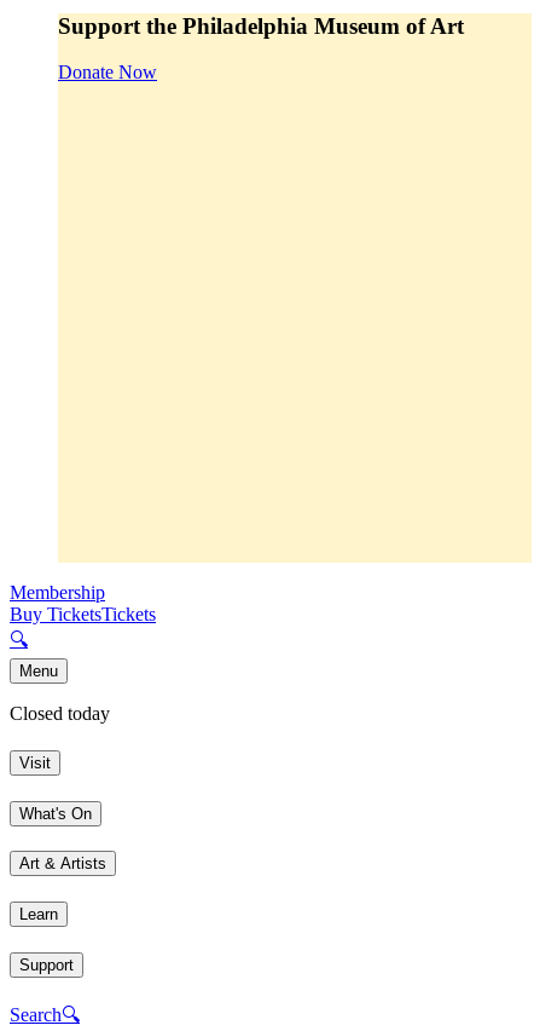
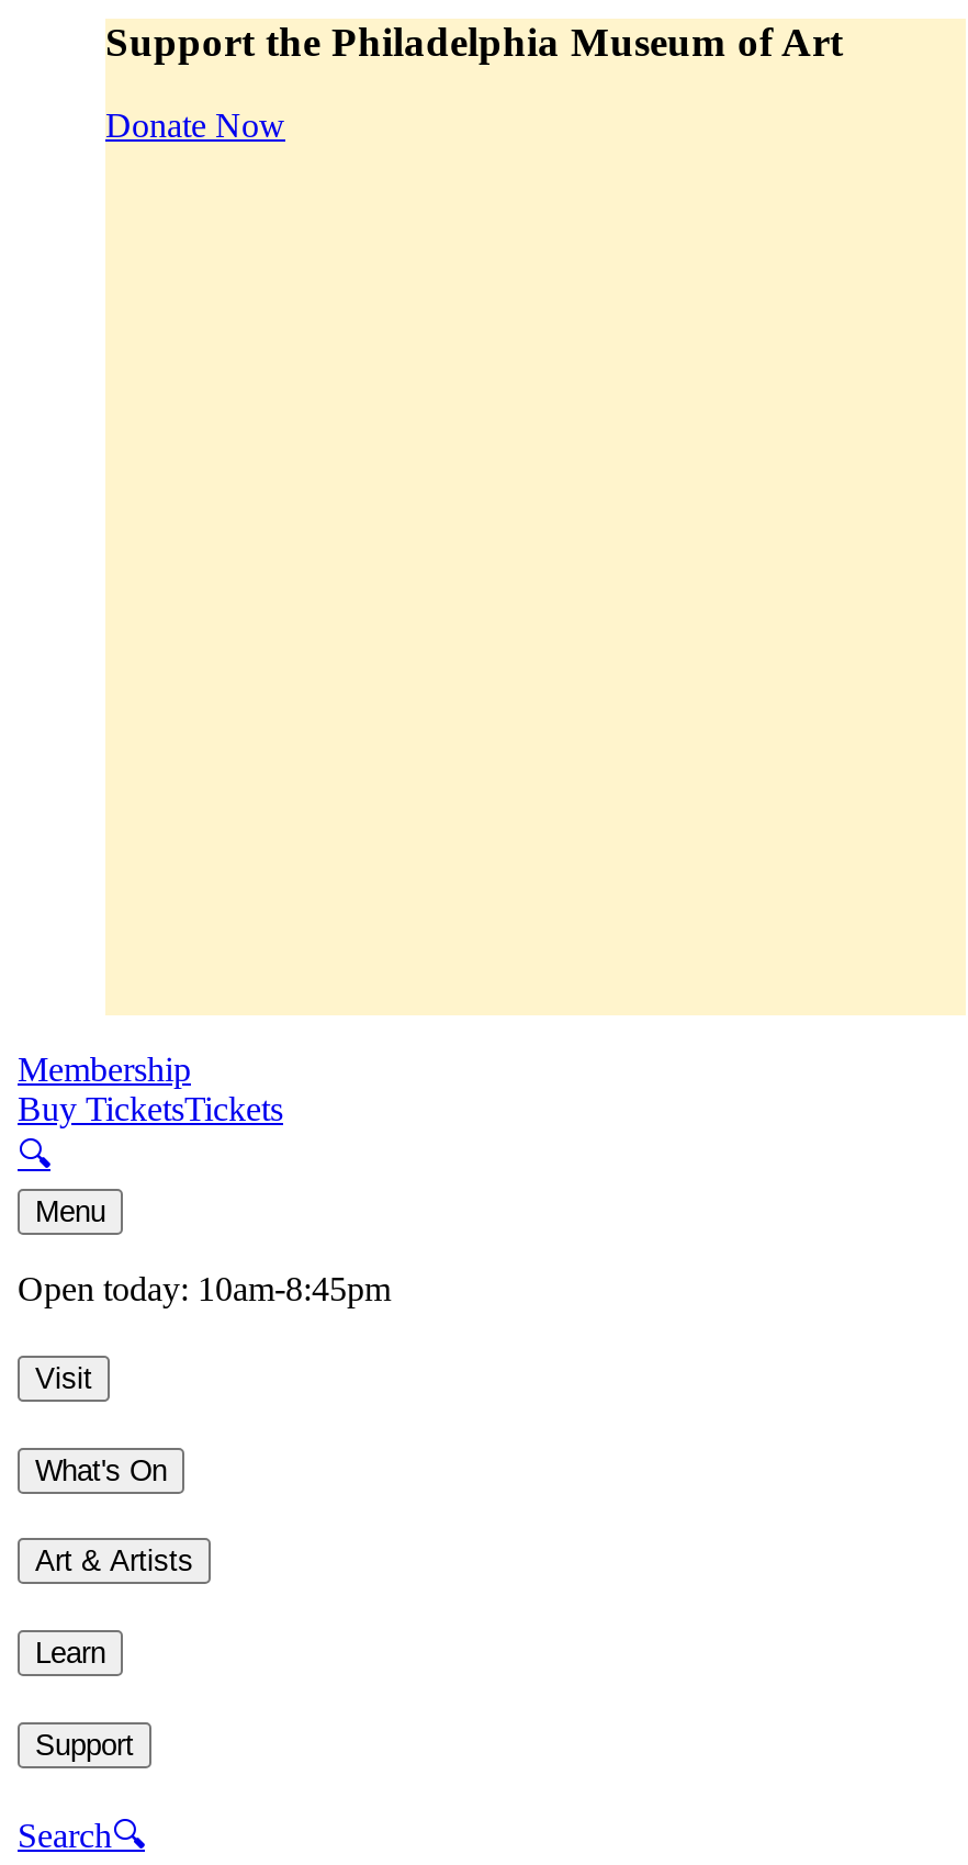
- Closed today
+ Open today: 10am-8:45pm
